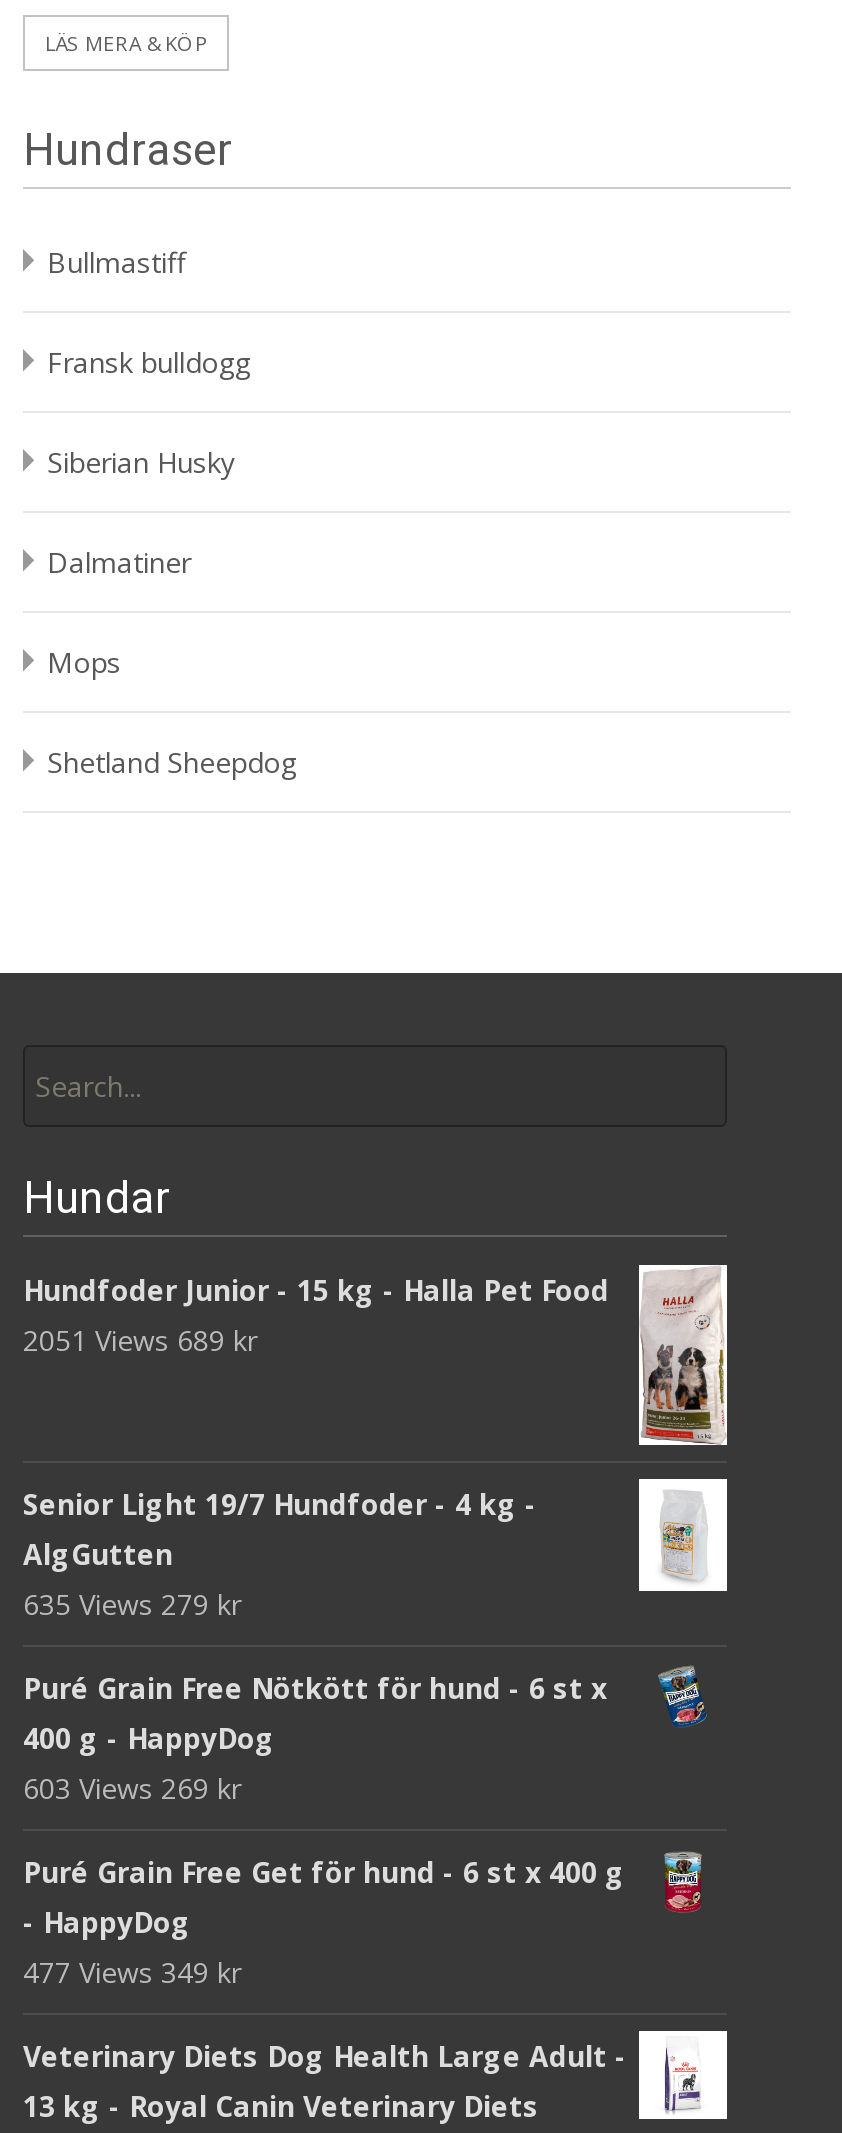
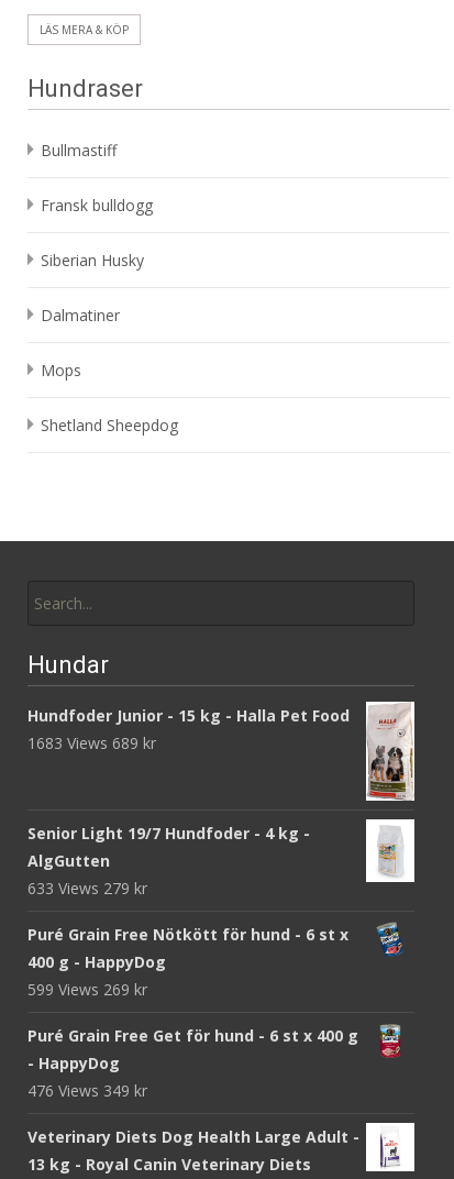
- 2051 Views 689 kr
+ 1683 Views 689 kr

- 635 Views 279 kr
+ 633 Views 279 kr

- 603 Views 269 kr
+ 599 Views 269 kr

- 477 Views 349 kr
+ 476 Views 349 kr
